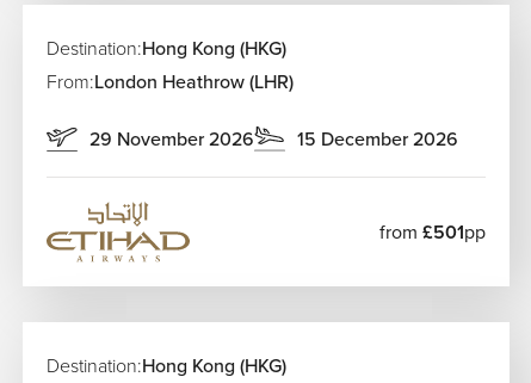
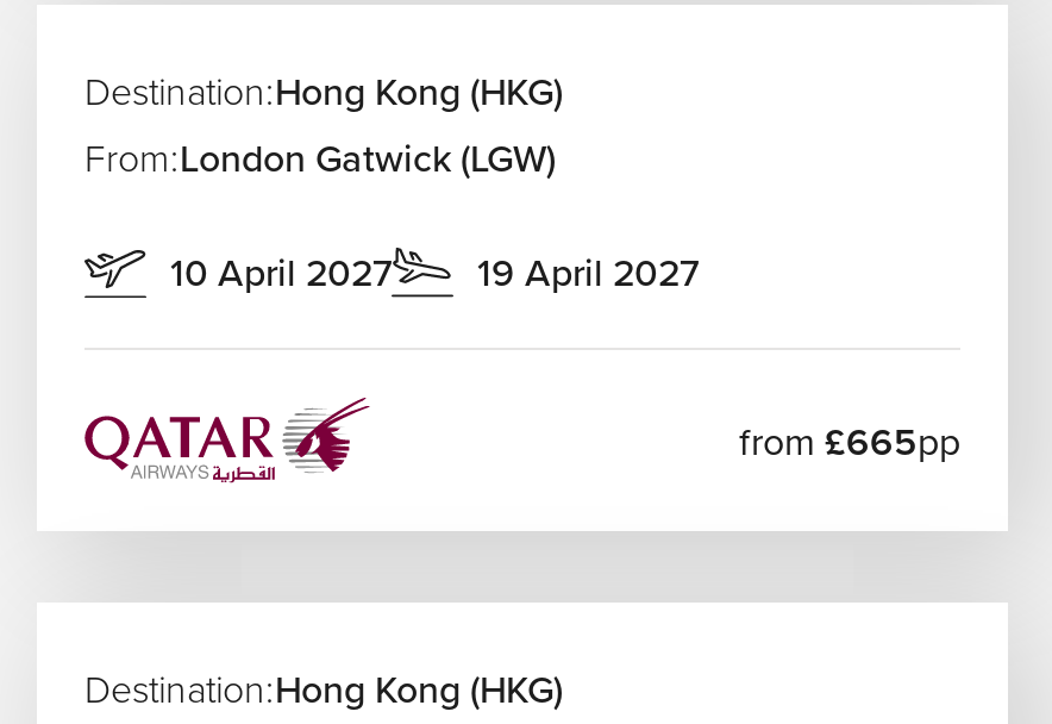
- From:London Heathrow (LHR)
+ From:London Gatwick (LGW)

- 29 November 2026
- 15 December 2026
+ 10 April 2027
+ 19 April 2027

- [image]
+ [image]

- from £501pp
+ from £665pp
